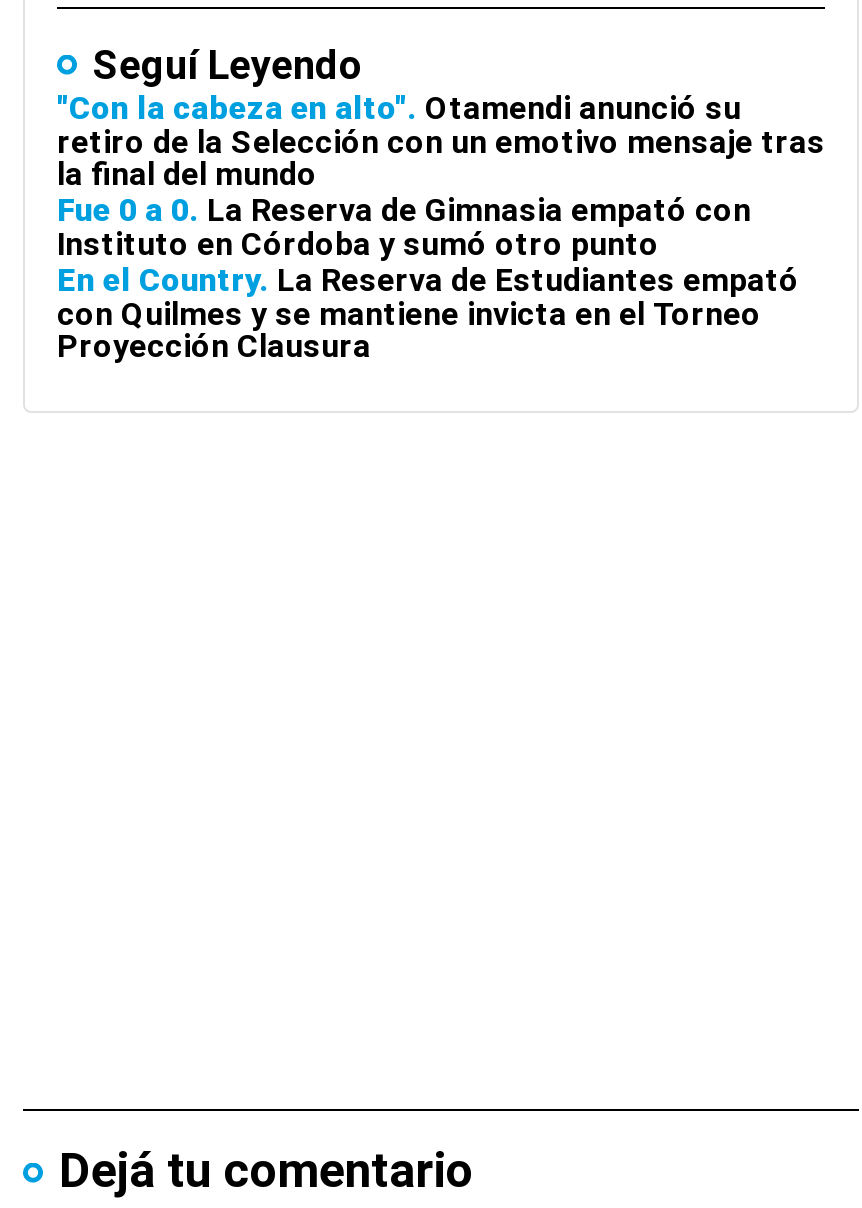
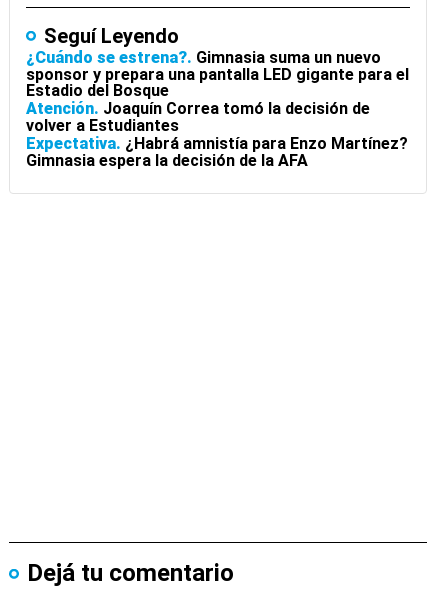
- "Con la cabeza en alto" Otamendi anunció su
- retiro de la Selección con un emotivo mensaje tras
- la final del mundo
- Fue 0 a 0 La Reserva de Gimnasia empató con
- Instituto en Córdoba y sumó otro punto
- En el Country La Reserva de Estudiantes empató
- con Quilmes y se mantiene invicta en el Torneo
- Proyección Clausura
+ ¿Cuándo se estrena? Gimnasia suma un nuevo
+ sponsor y prepara una pantalla LED gigante para el
+ Estadio del Bosque
+ Atención Joaquín Correa tomó la decisión de
+ volver a Estudiantes
+ Expectativa ¿Habrá amnistía para Enzo Martínez?
+ Gimnasia espera la decisión de la AFA
